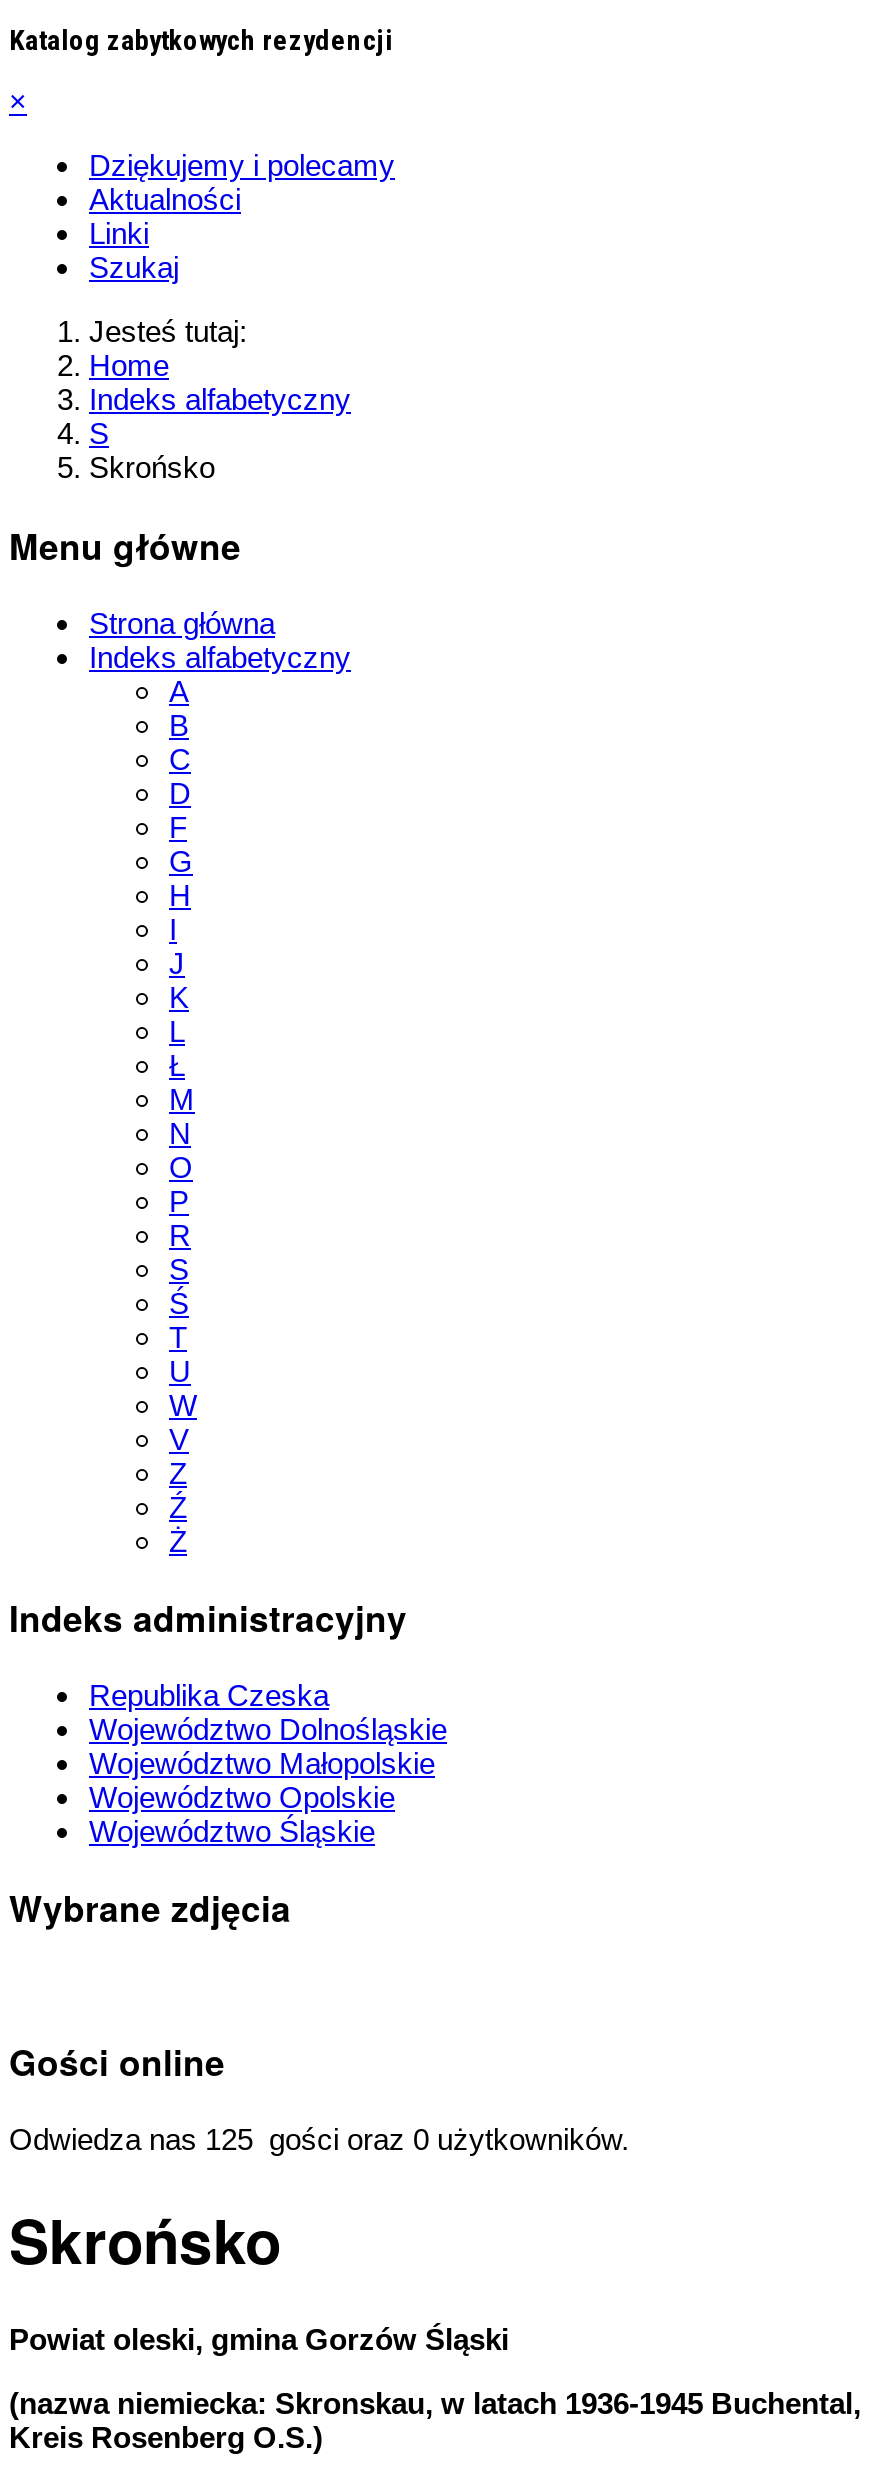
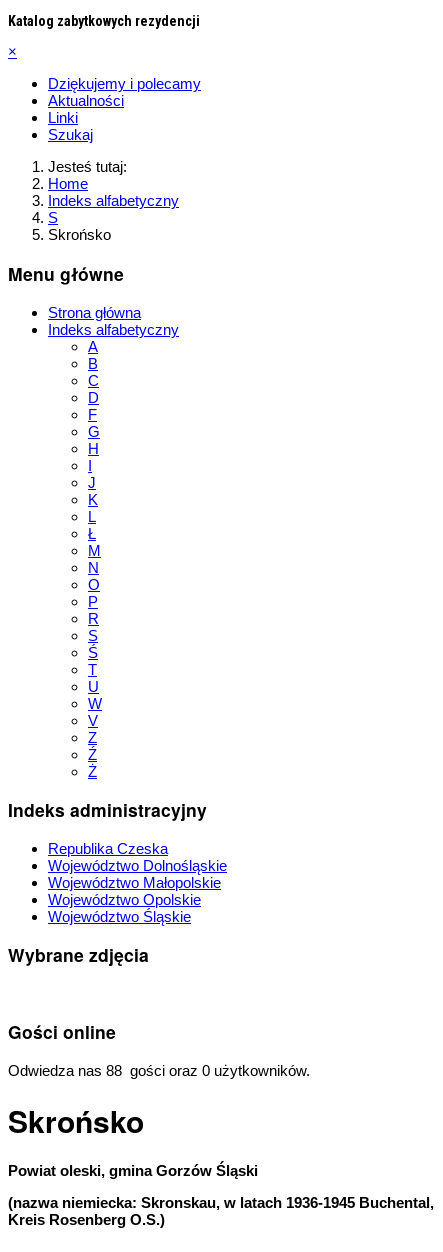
- Odwiedza nas 125 gości oraz 0 użytkowników.
+ Odwiedza nas 88 gości oraz 0 użytkowników.
